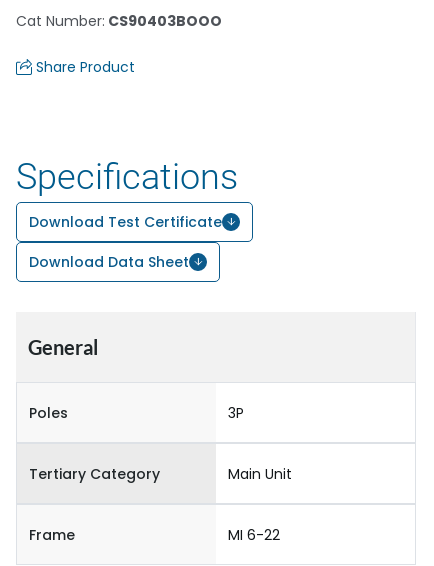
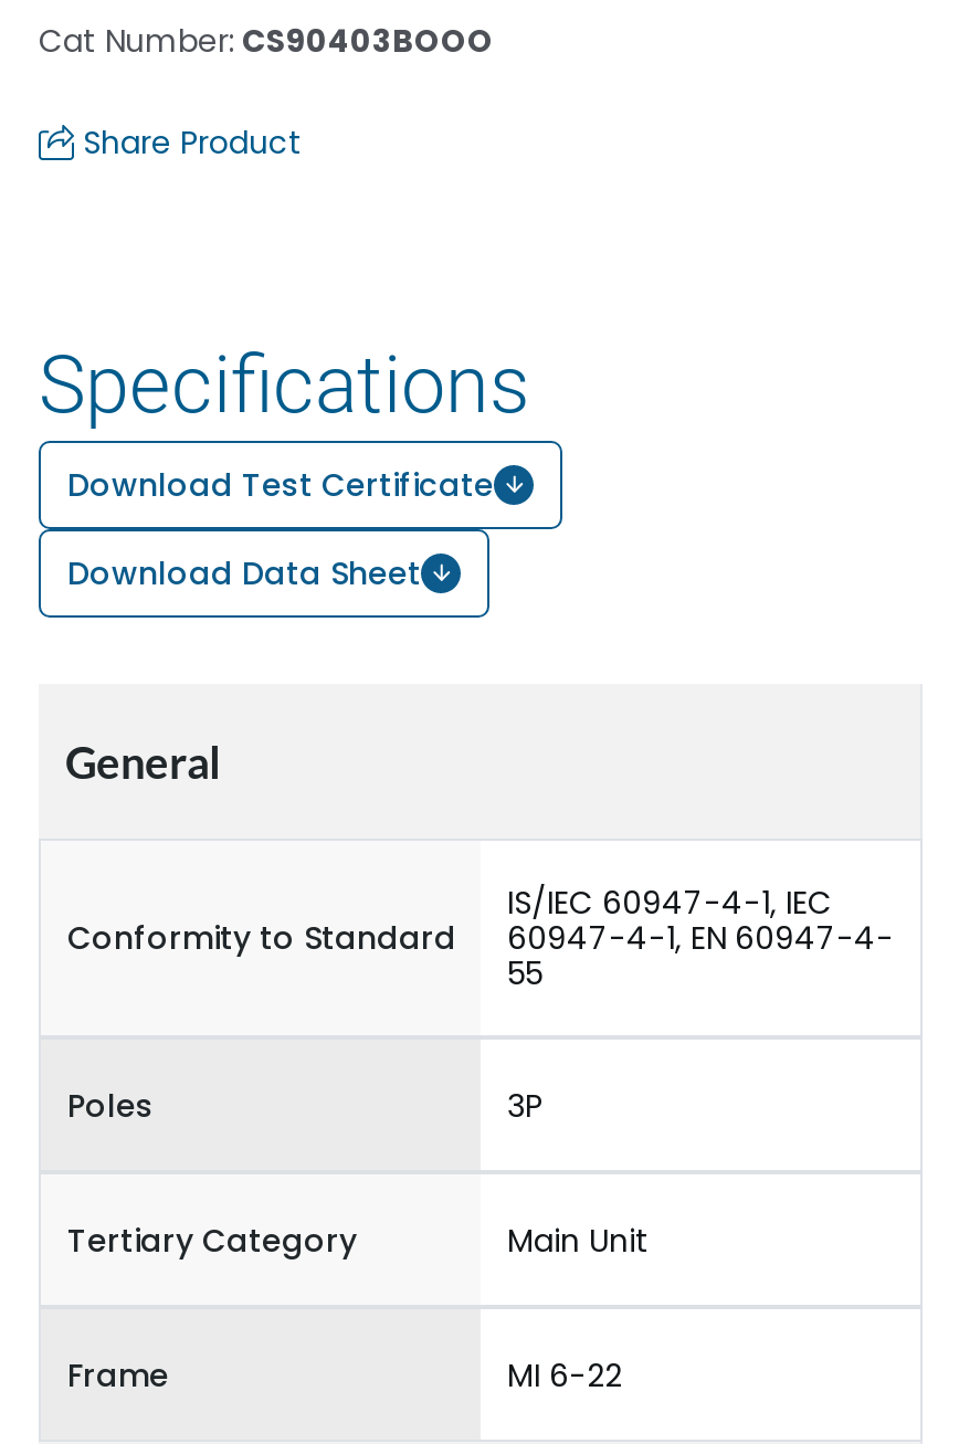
+ Conformity to Standard

+ IS/IEC 60947-4-1, IEC
+ 60947-4-1, EN 60947-4-
+ 55
